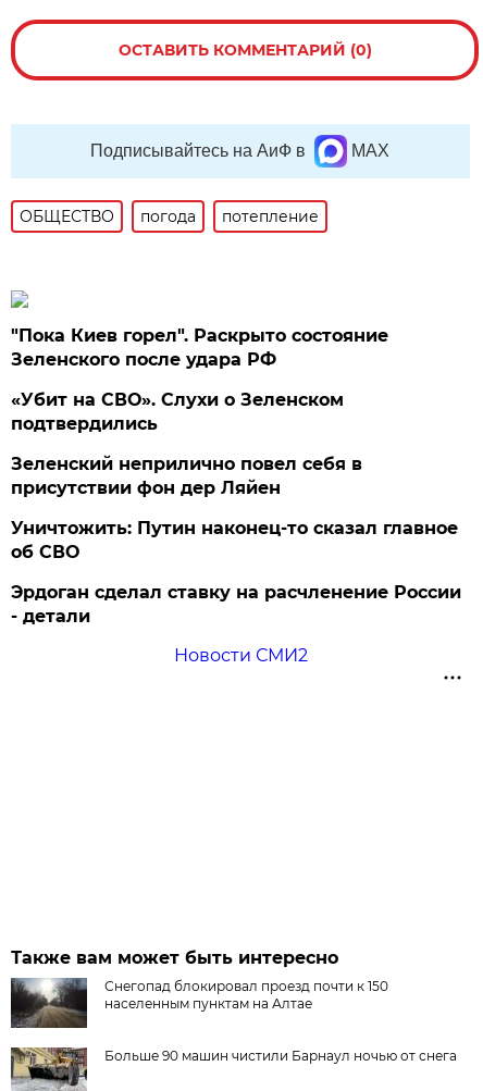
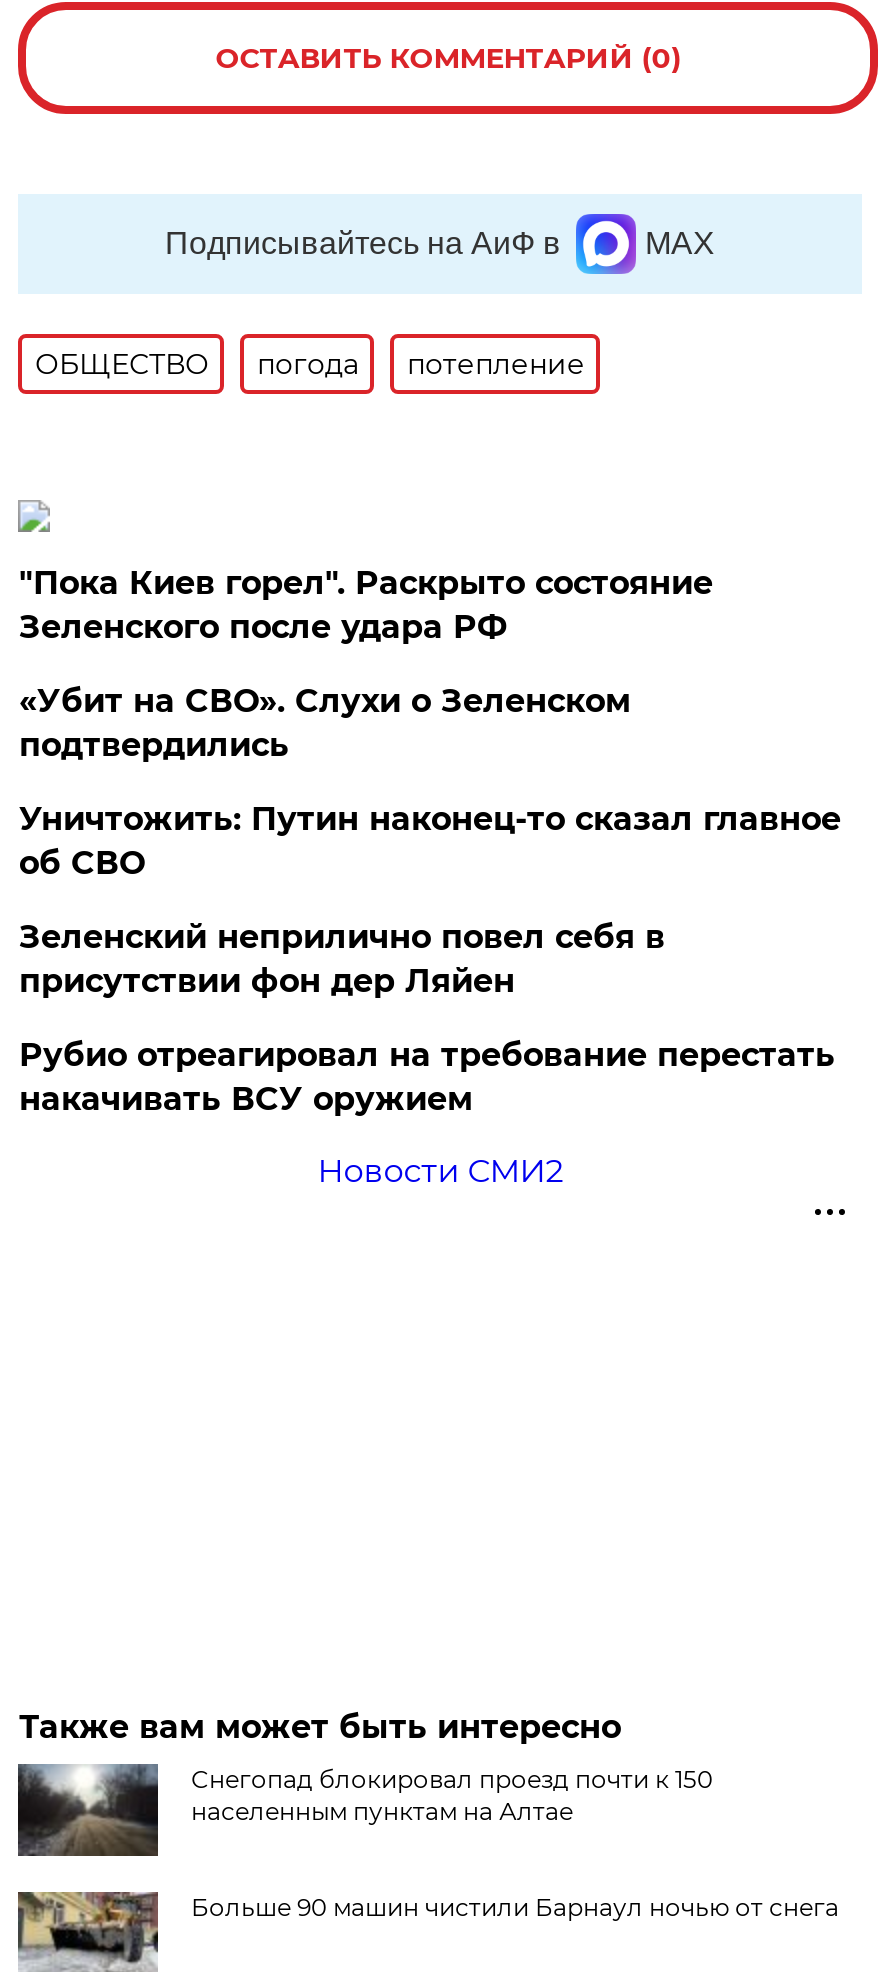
moved down: Зеленский неприлично повел cебя в | присутствии фон дер Ляйен

moved up: Уничтожить: Путин наконец-то сказал главное | об СВО

- Эрдоган сделал ставку на расчленение России
- - детали
+ Рубио отреагировал на требование перестать
+ накачивать ВСУ оружием
